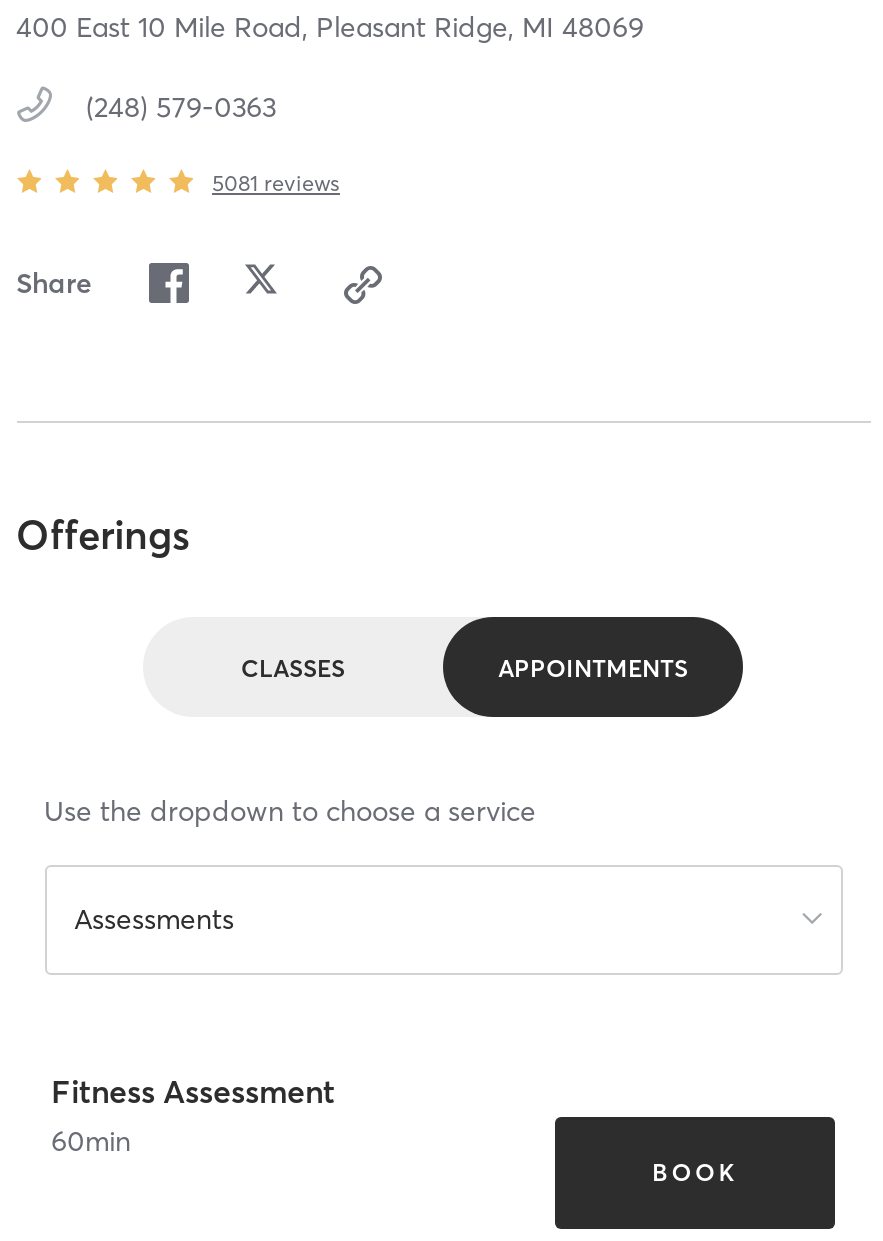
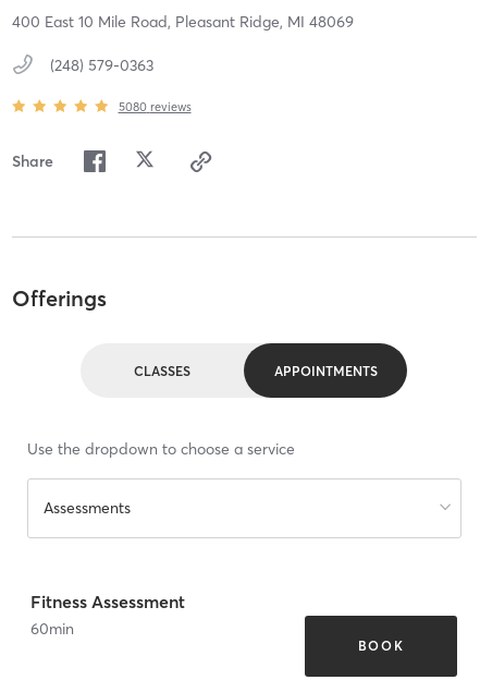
- 5081 reviews
+ 5080 reviews
